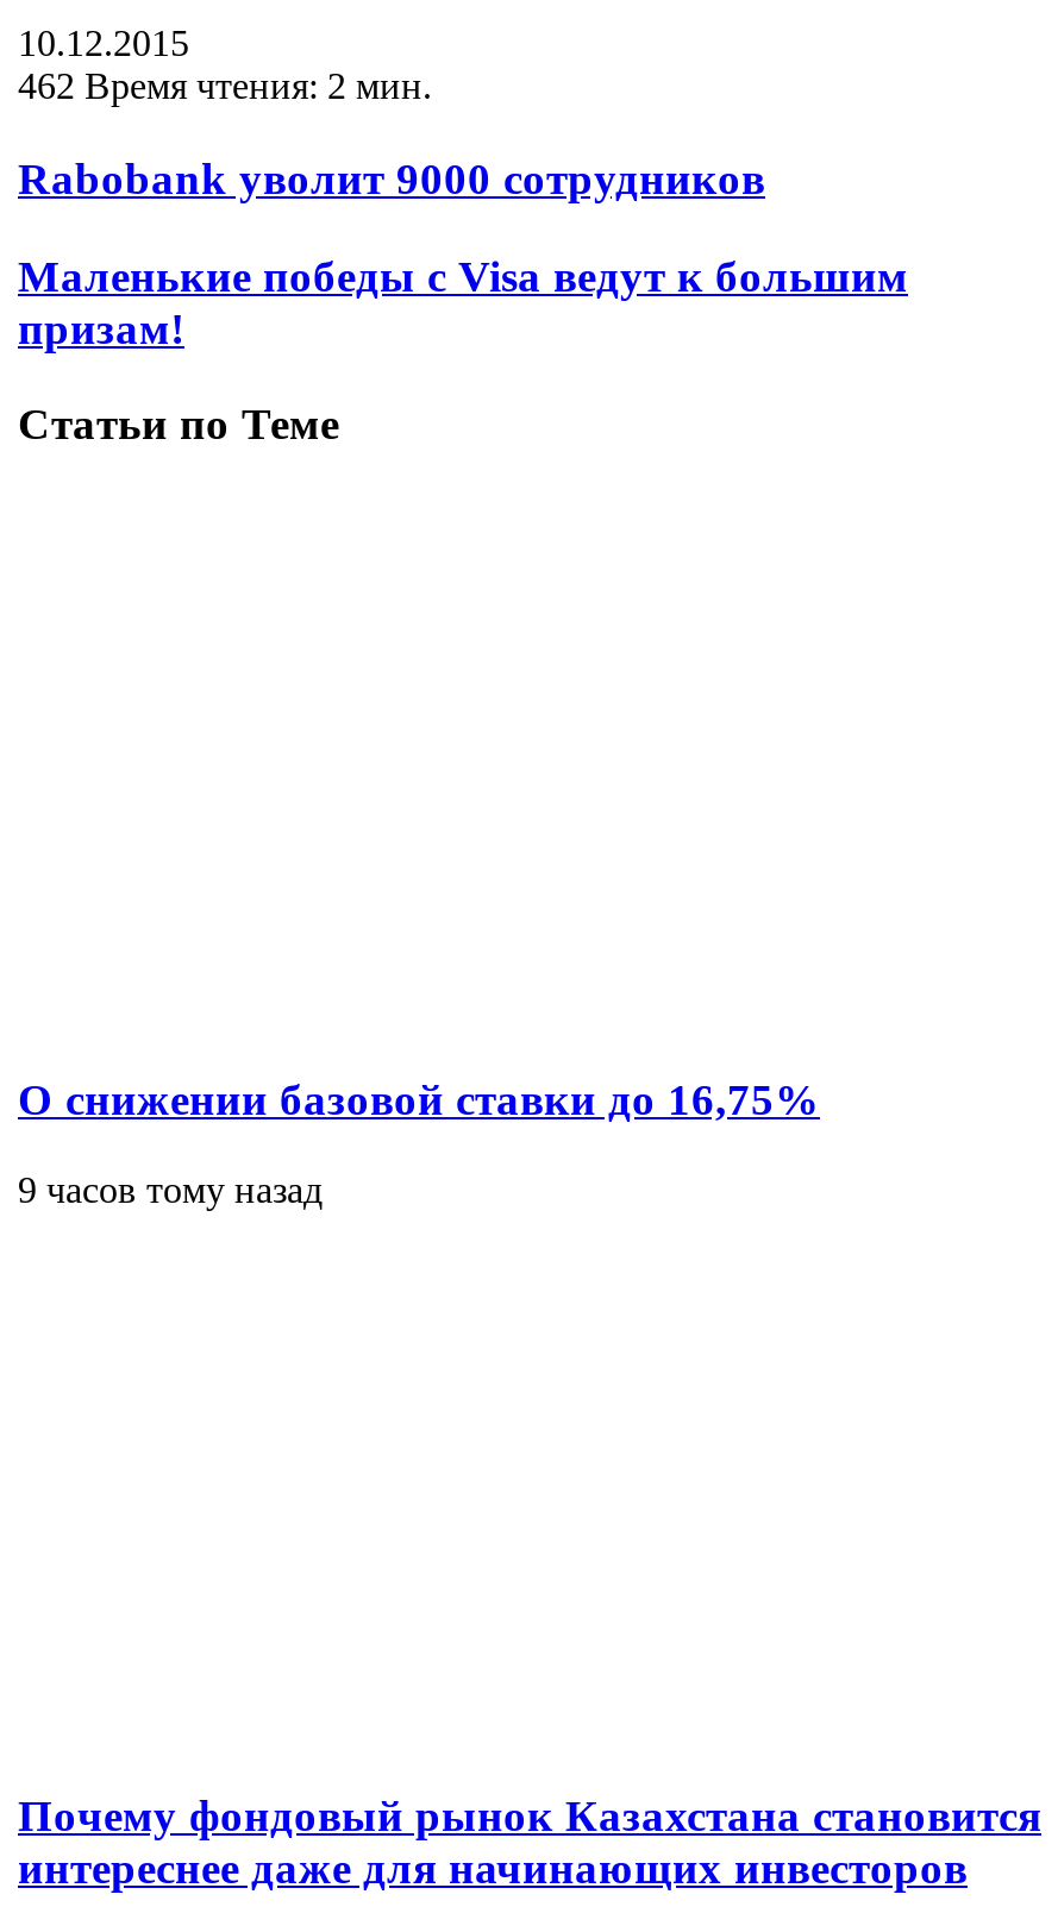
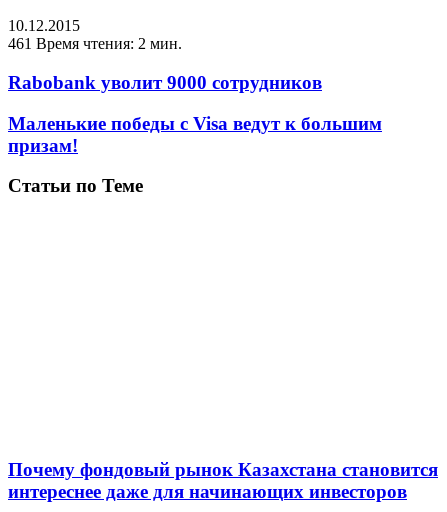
- 462 Время чтения: 2 мин.
+ 461 Время чтения: 2 мин.

- О снижении базовой ставки до 16,75%
- 9 часов тому назад
